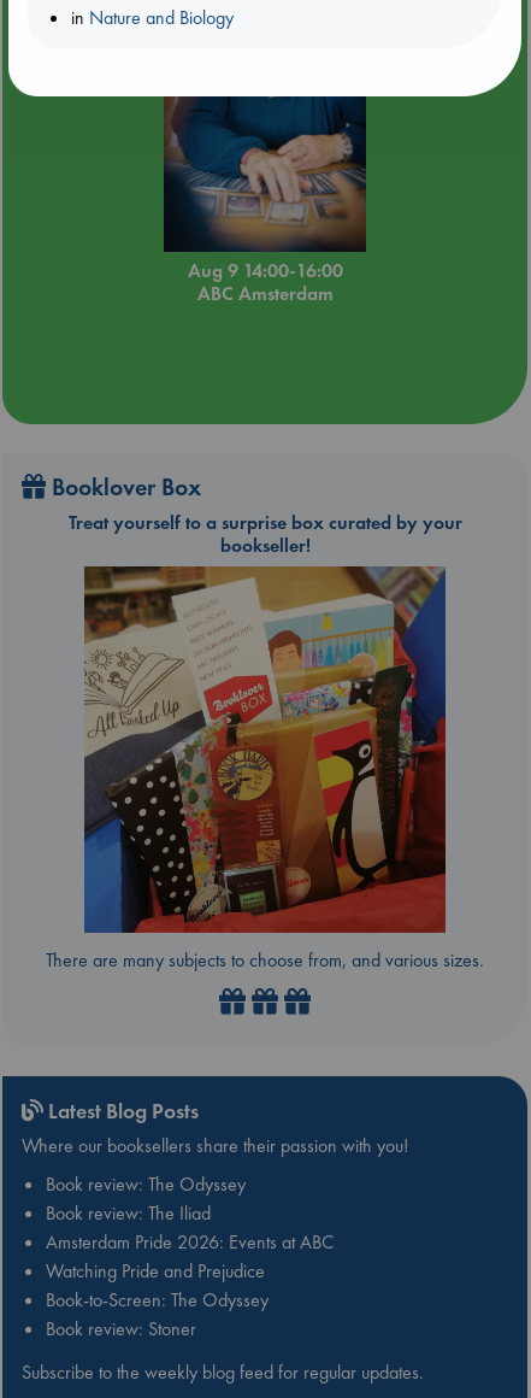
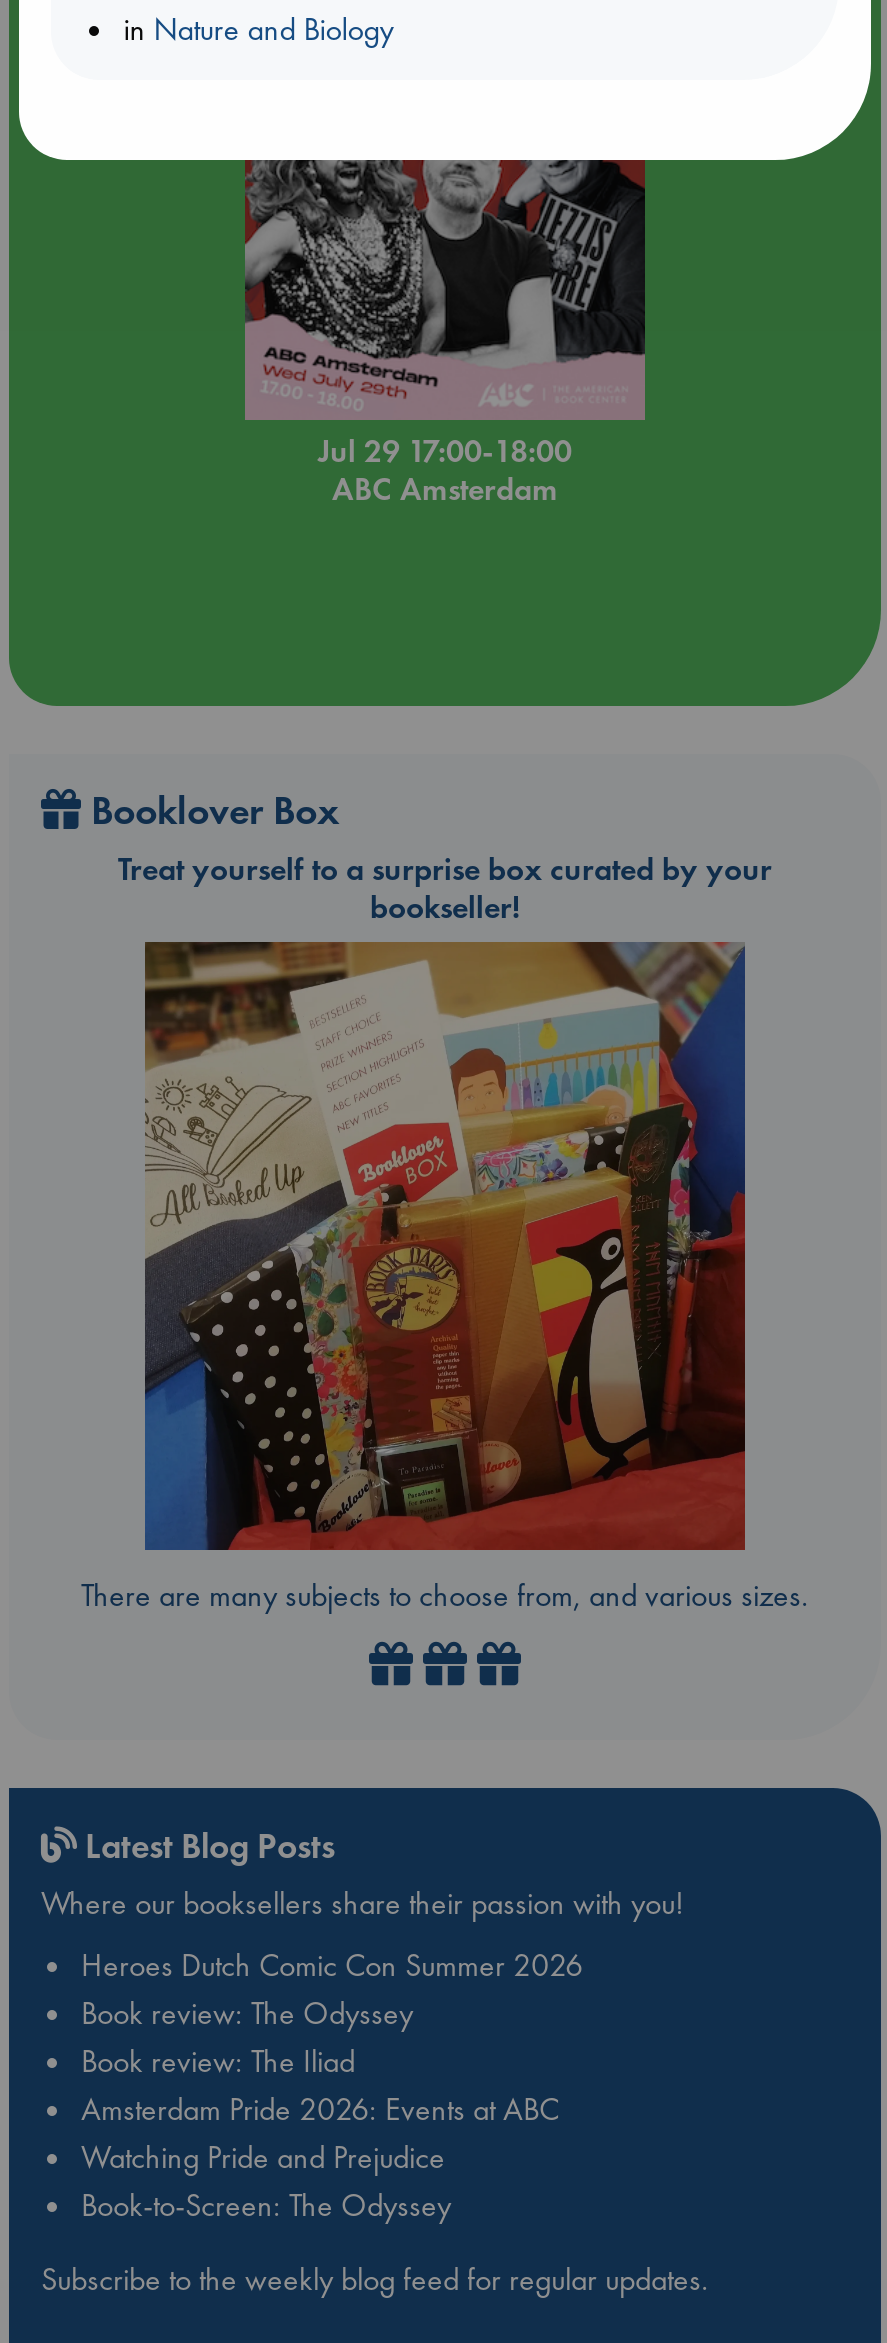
- [image]
- Aug 9 14:00-16:00
+ [image]
+ Jul 29 17:00-18:00

+ Heroes Dutch Comic Con Summer 2026

moved down: Book review: The Odyssey | Book review: The Iliad | Amsterdam Pride 2026: Events at ABC | Watching Pride and Prejudice | Book-to-Screen: The Odyssey

- Book review: Stoner
